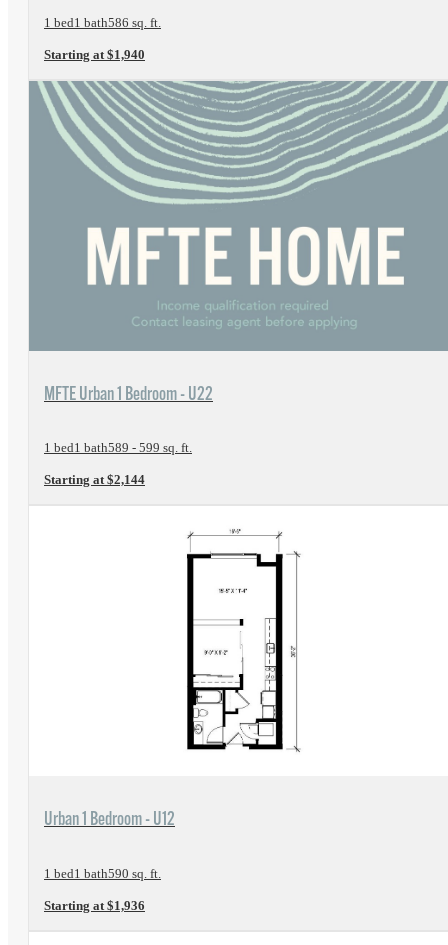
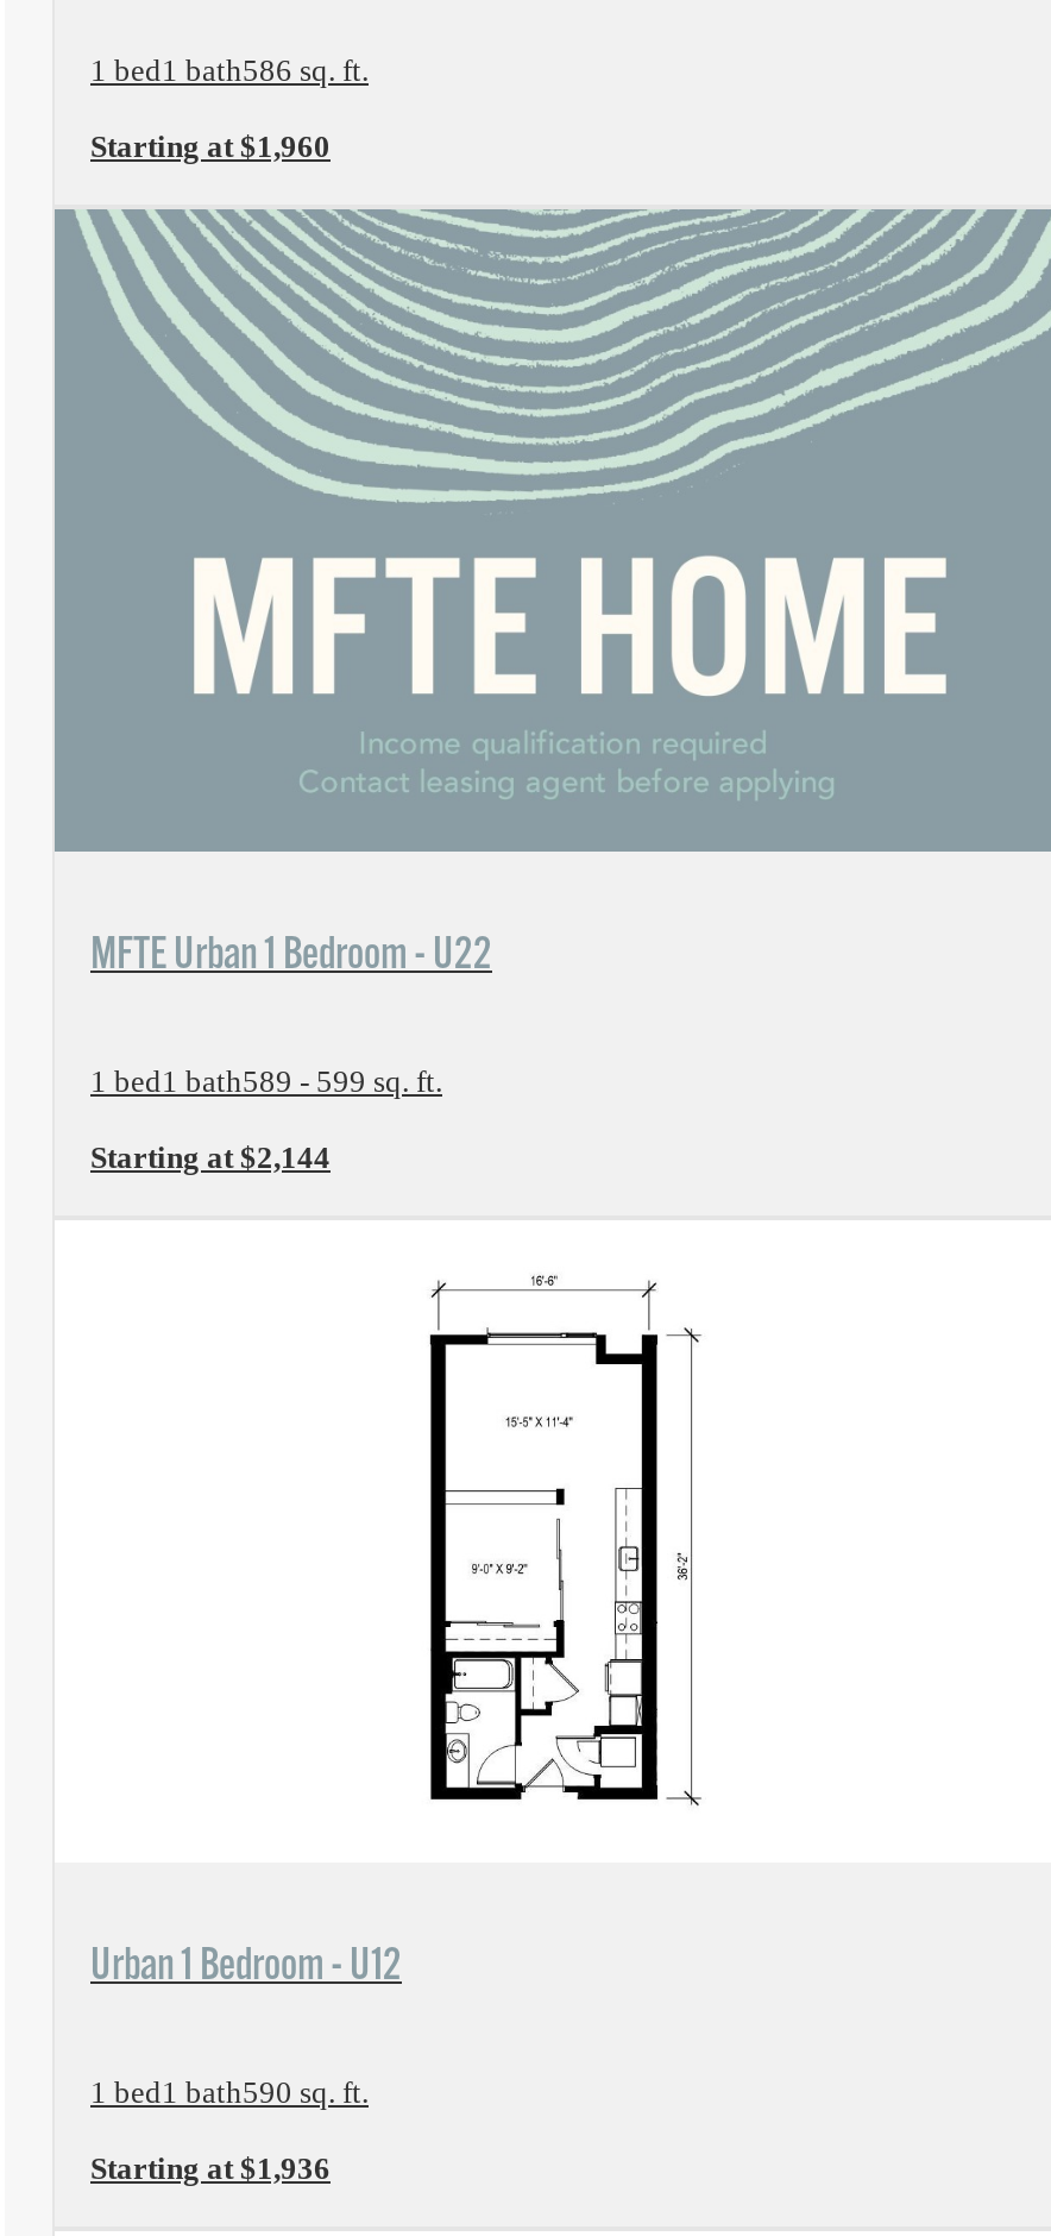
- Starting at $1,940
+ Starting at $1,960
